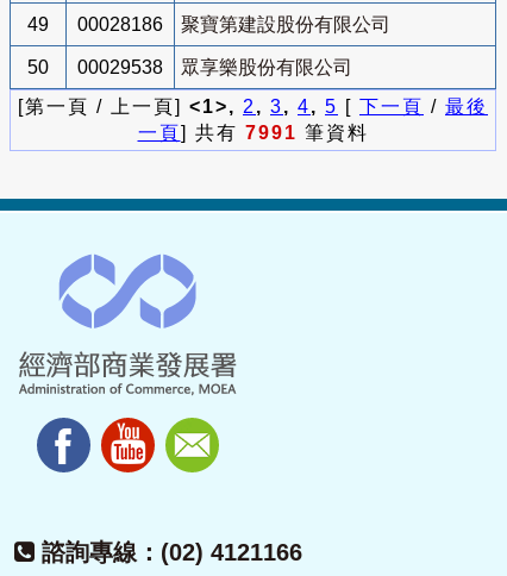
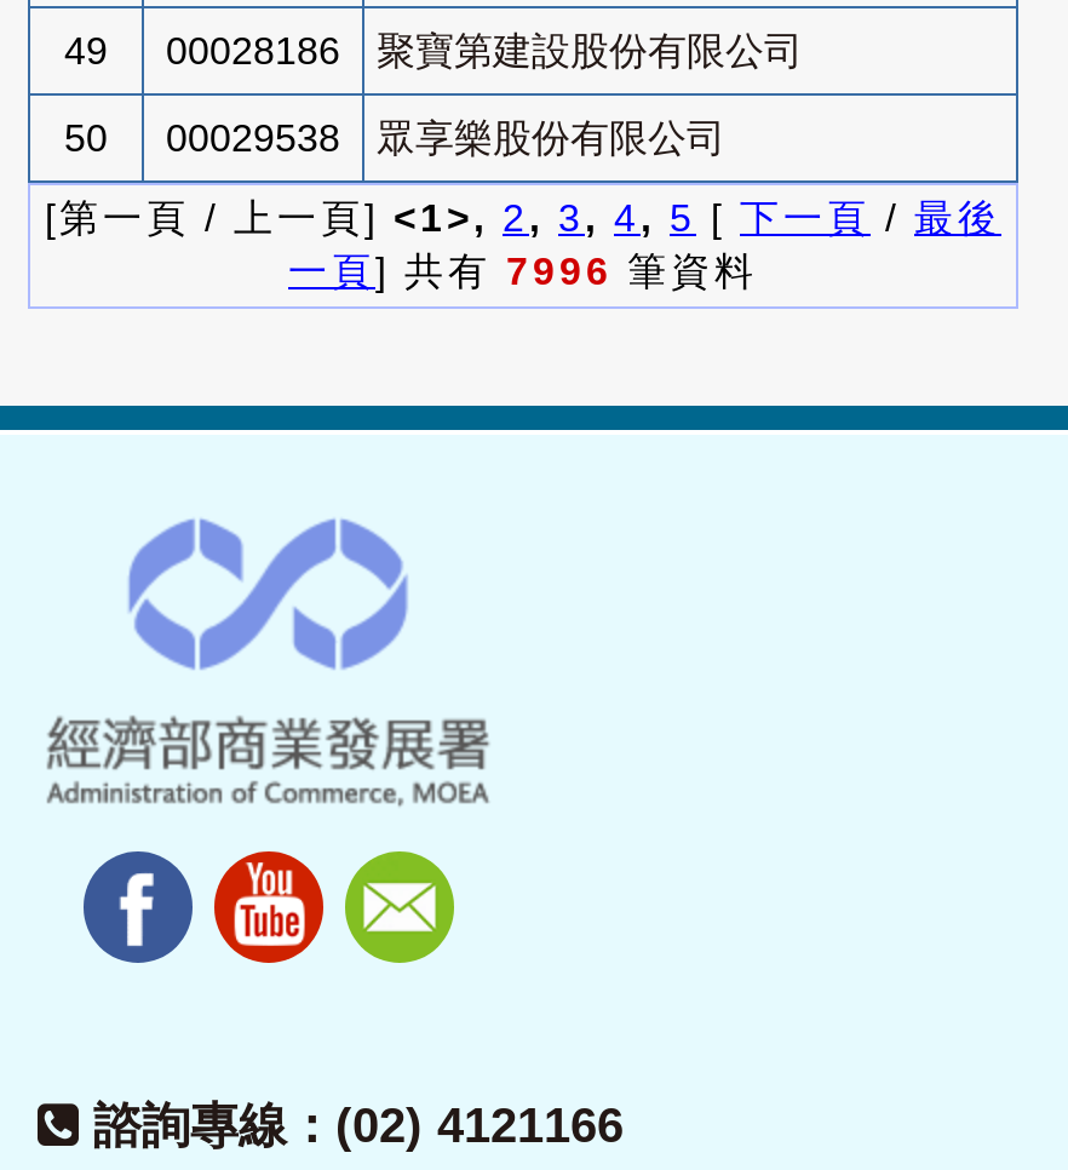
- 一頁] 共有7991筆資料
+ 一頁] 共有7996筆資料
